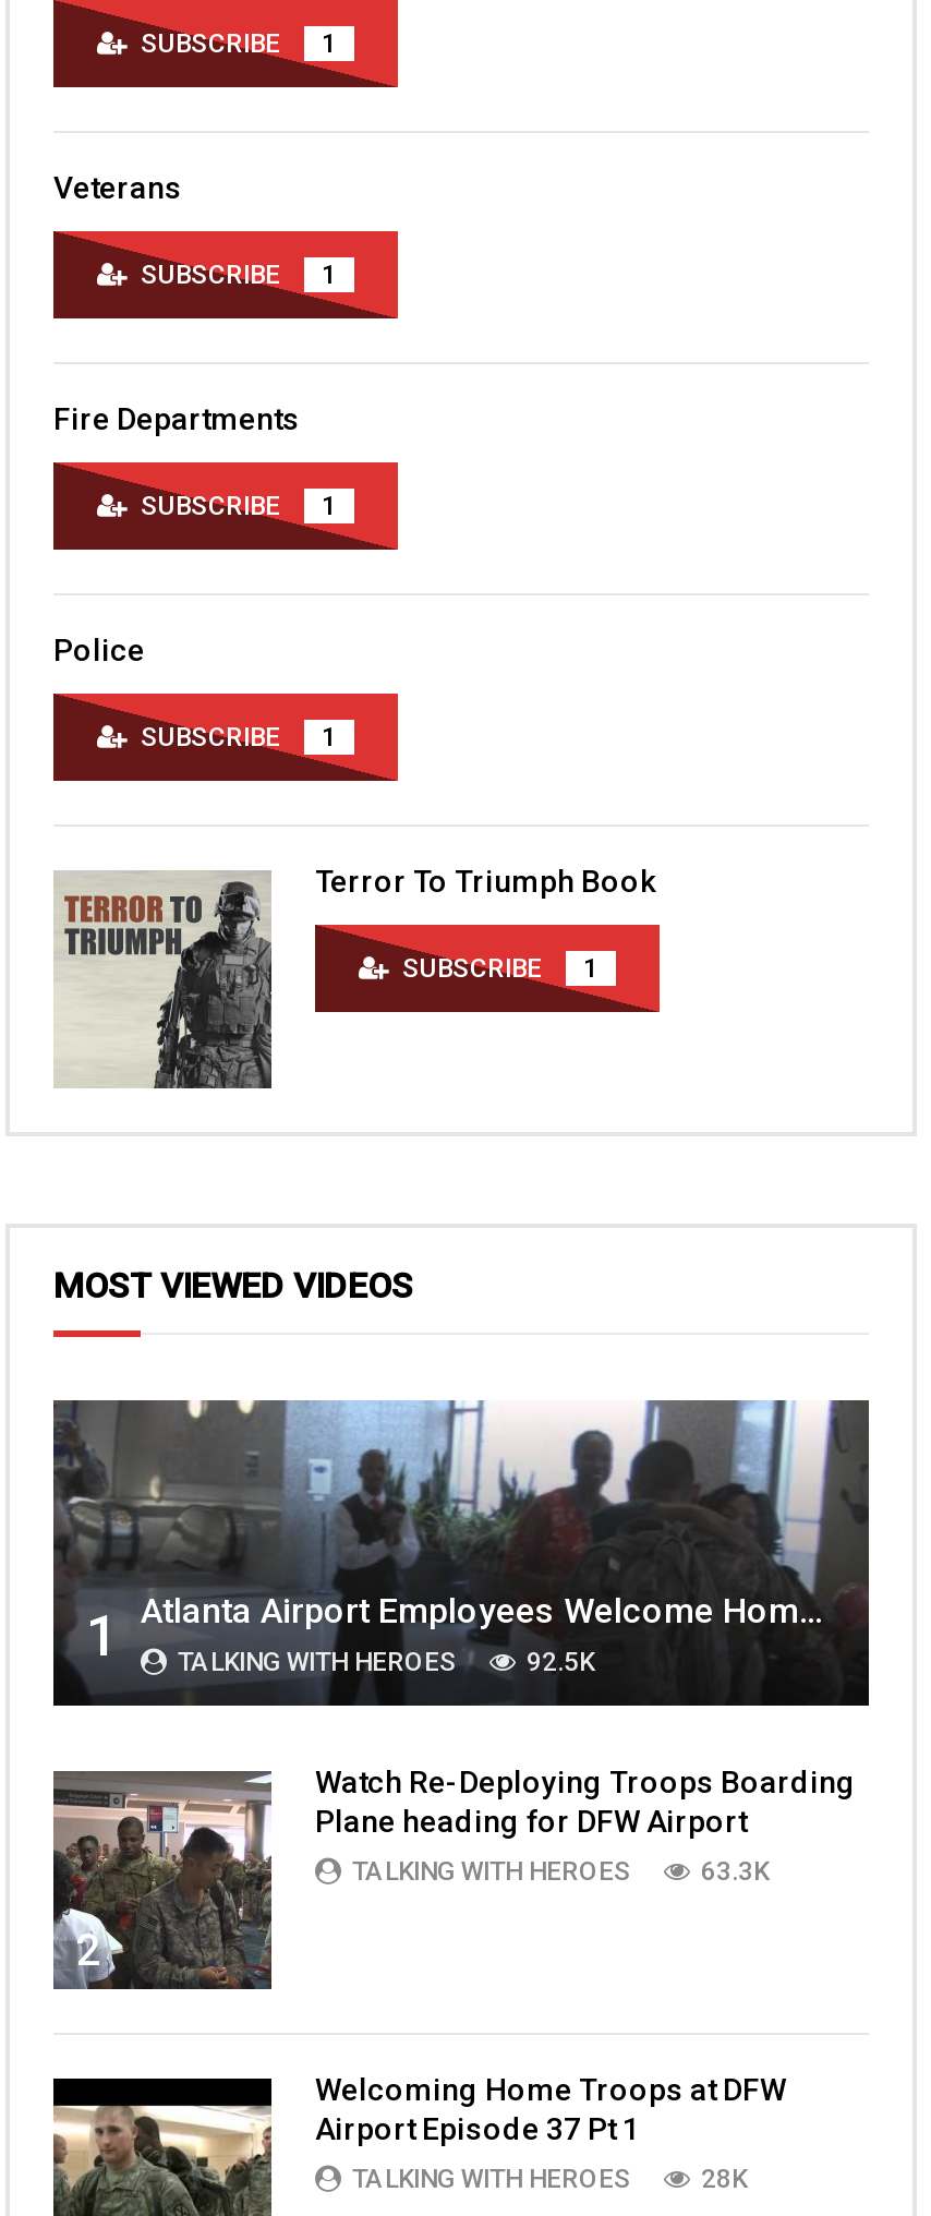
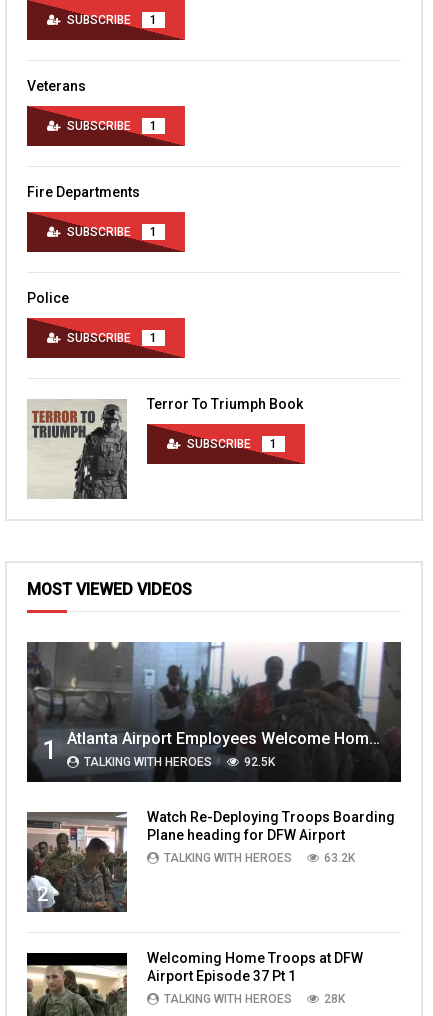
- 63.3K
+ 63.2K
